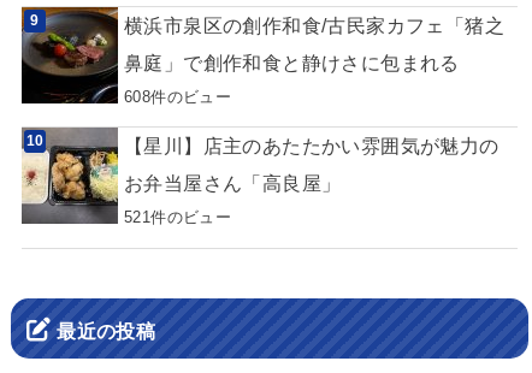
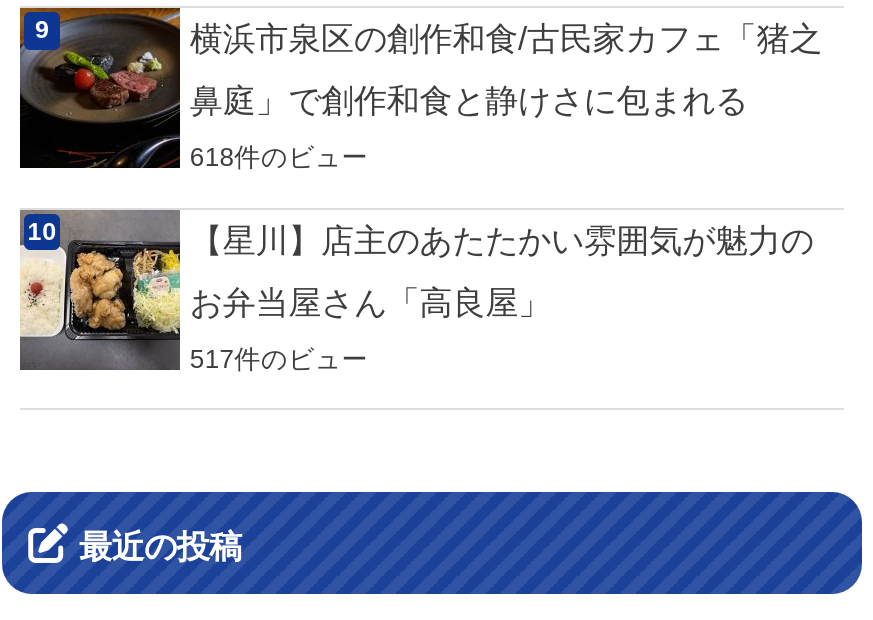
- 608件のビュー
+ 618件のビュー

- 521件のビュー
+ 517件のビュー
